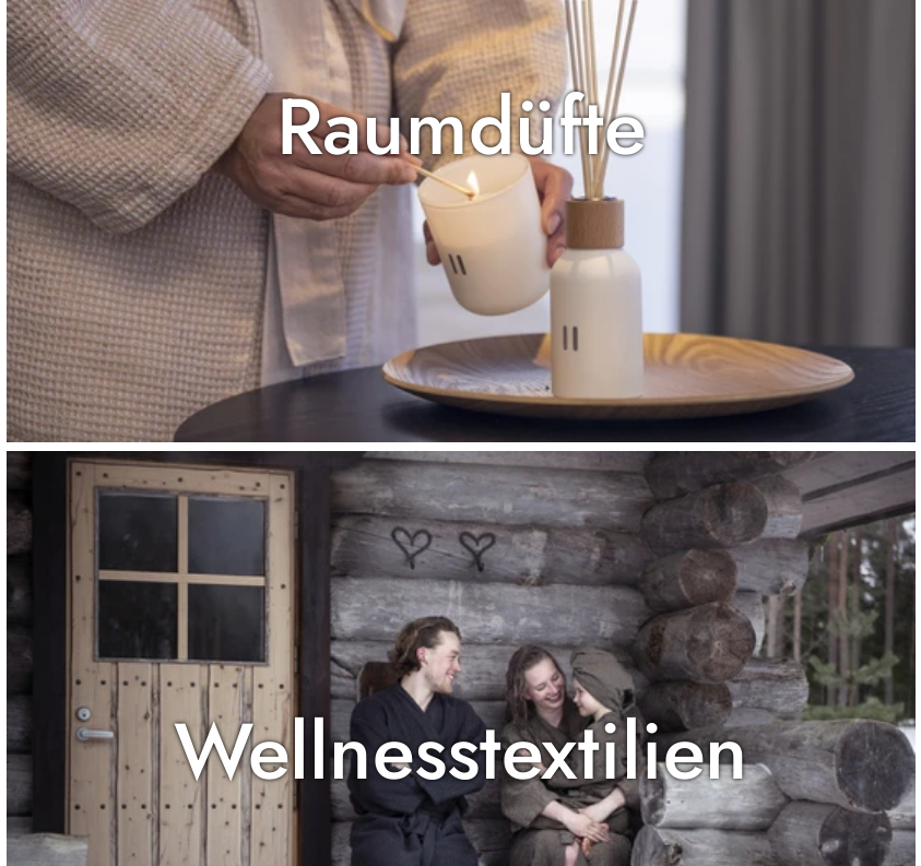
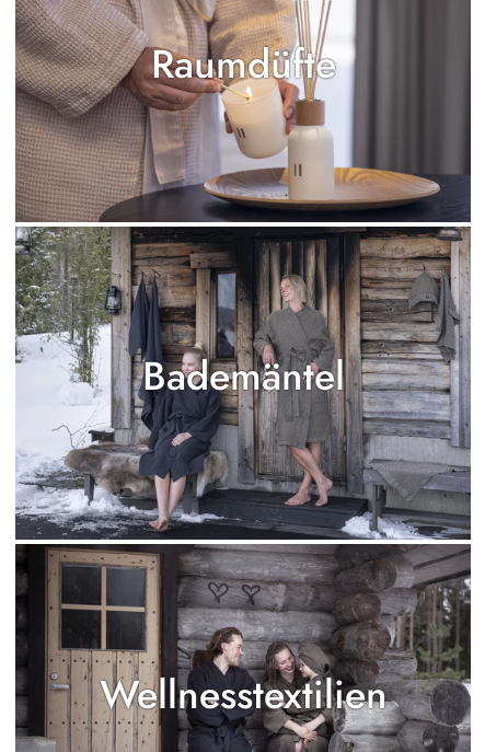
+ [image]
+ Bademäntel
